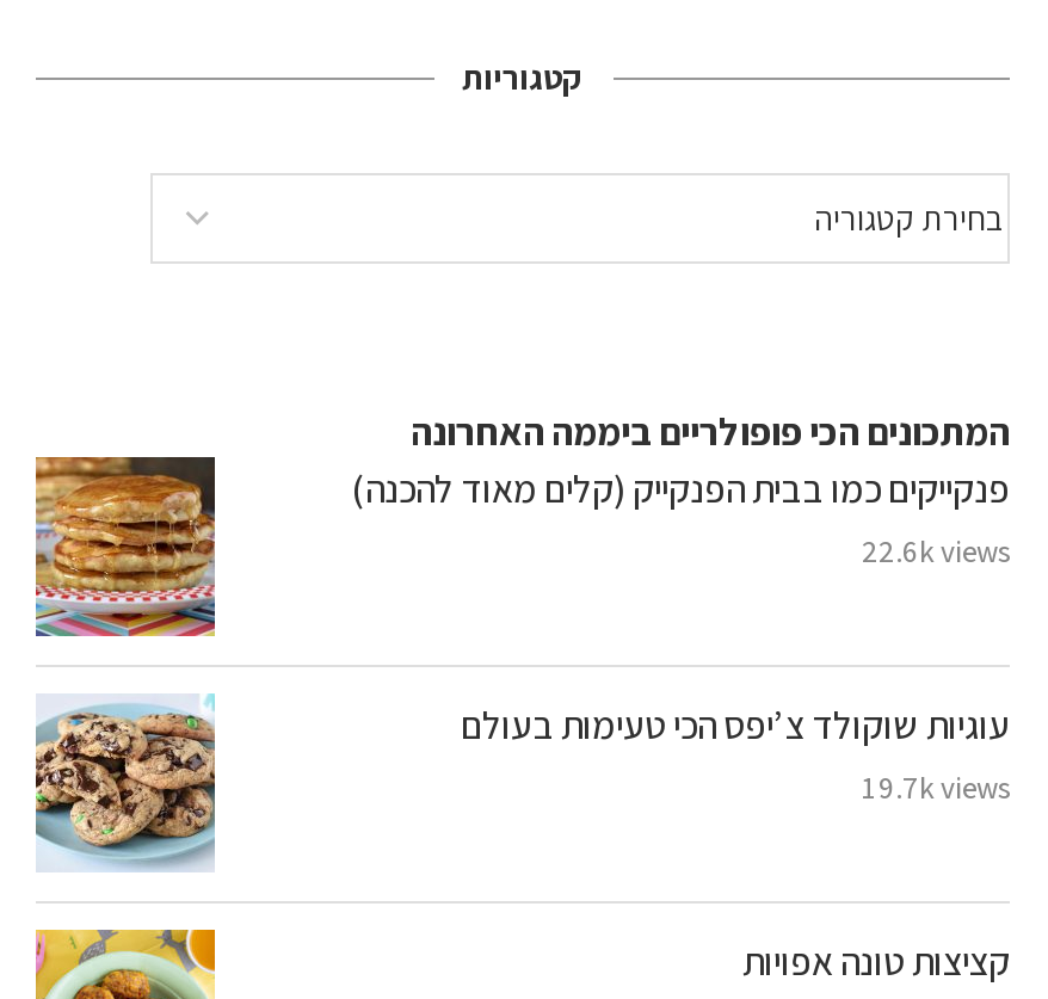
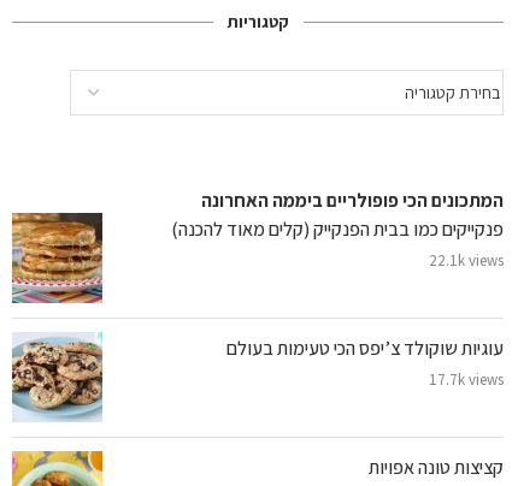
- 22.6k views
+ 22.1k views

- 19.7k views
+ 17.7k views
